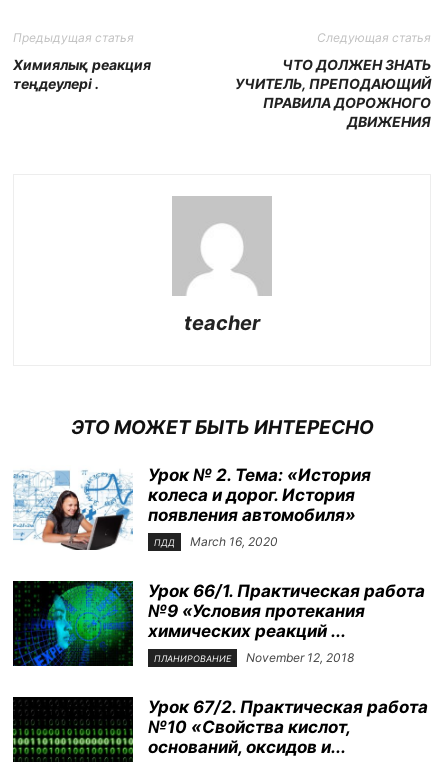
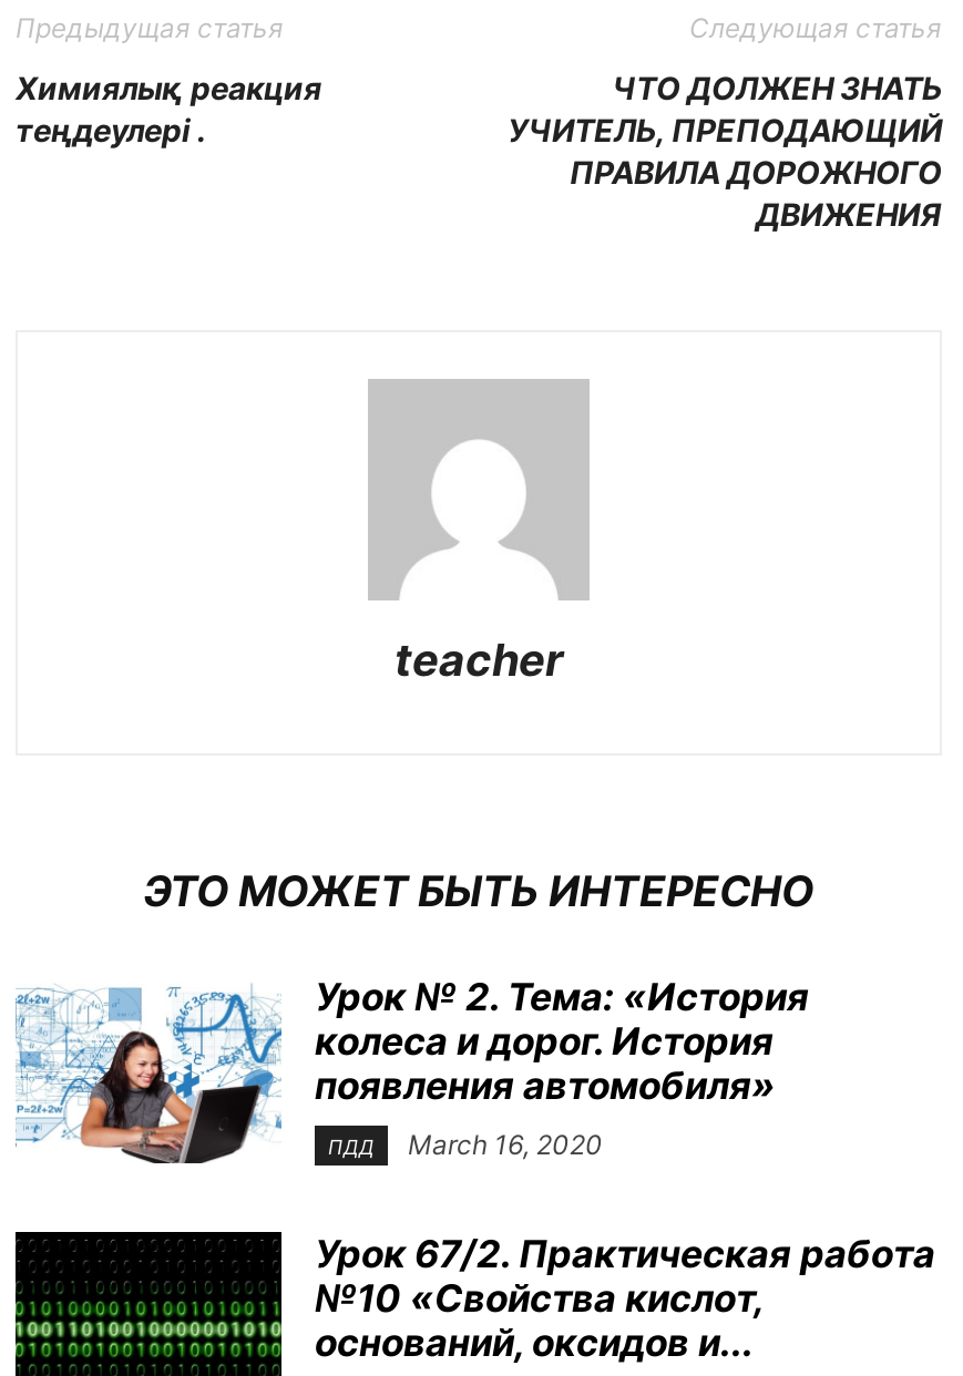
- [image]
- Урок 66/1. Практическая работа
- №9 «Условия протекания
- химических реакций ...
- ПЛАНИРОВАНИЕ
- November 12, 2018
